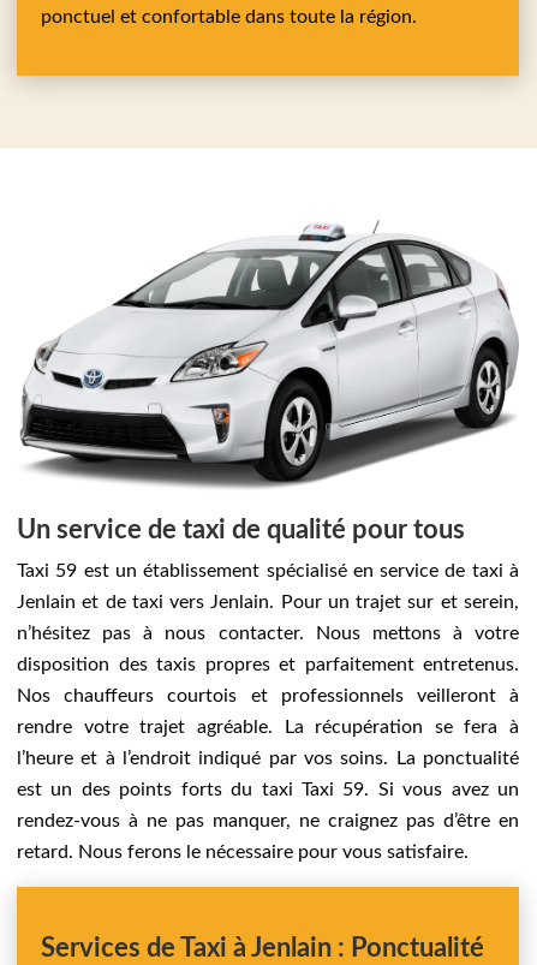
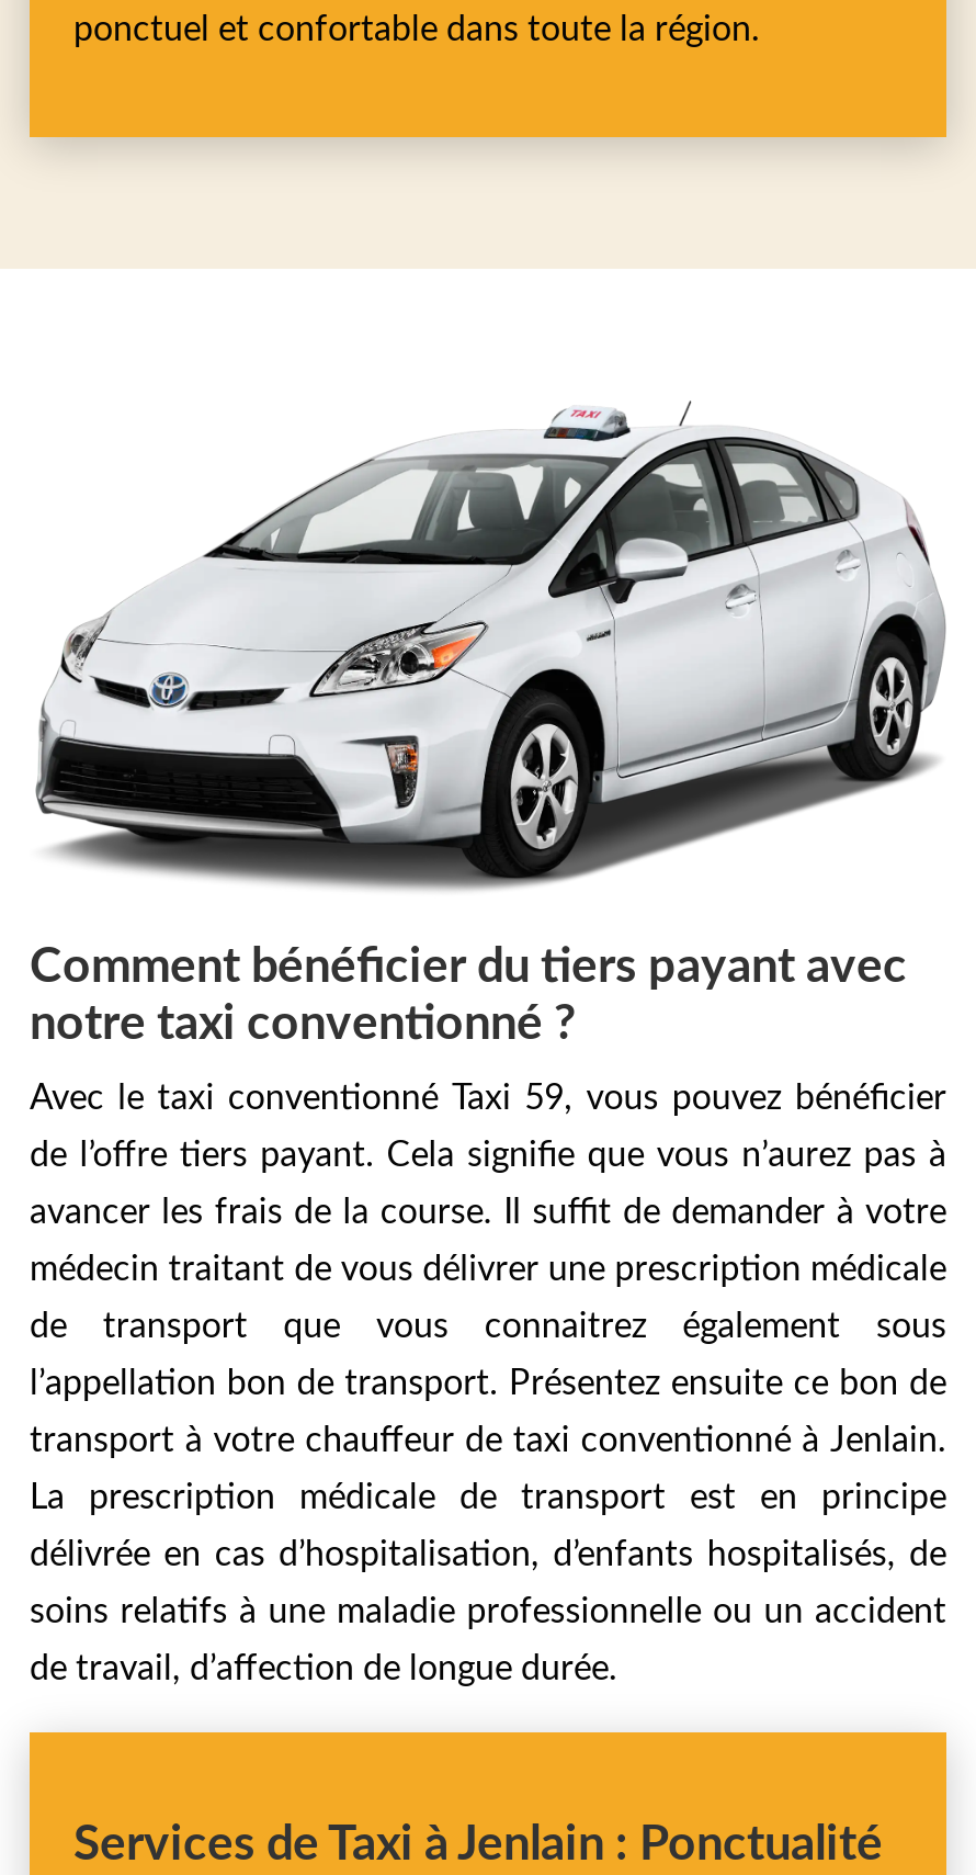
- Un service de taxi de qualité pour tous
- Taxi 59 est un établissement spécialisé en service de taxi à
- Jenlain et de taxi vers Jenlain. Pour un trajet sur et serein,
- n’hésitez pas à nous contacter. Nous mettons à votre
- disposition des taxis propres et parfaitement entretenus.
- Nos chauffeurs courtois et professionnels veilleront à
- rendre votre trajet agréable. La récupération se fera à
- l’heure et à l’endroit indiqué par vos soins. La ponctualité
- est un des points forts du taxi Taxi 59. Si vous avez un
- rendez-vous à ne pas manquer, ne craignez pas d’être en
- retard. Nous ferons le nécessaire pour vous satisfaire.
+ Comment bénéficier du tiers payant avec
+ notre taxi conventionné ?
+ Avec le taxi conventionné Taxi 59, vous pouvez bénéficier
+ de l’offre tiers payant. Cela signifie que vous n’aurez pas à
+ avancer les frais de la course. Il suffit de demander à votre
+ médecin traitant de vous délivrer une prescription médicale
+ de transport que vous connaitrez également sous
+ l’appellation bon de transport. Présentez ensuite ce bon de
+ transport à votre chauffeur de taxi conventionné à Jenlain.
+ La prescription médicale de transport est en principe
+ délivrée en cas d’hospitalisation, d’enfants hospitalisés, de
+ soins relatifs à une maladie professionnelle ou un accident
+ de travail, d’affection de longue durée.
